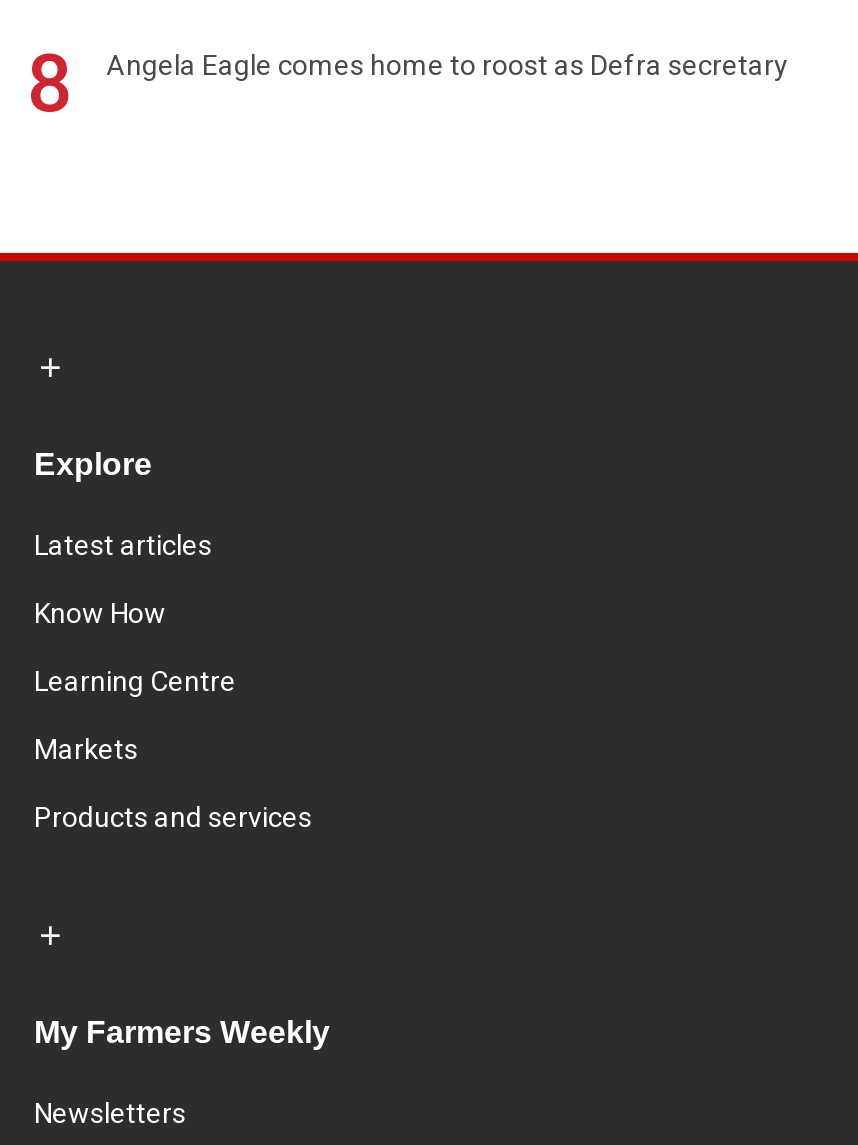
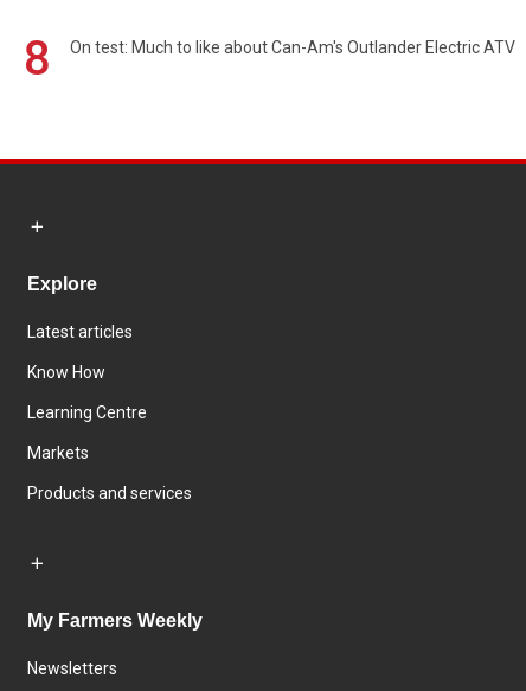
- Angela Eagle comes home to roost as Defra secretary
+ On test: Much to like about Can-Am's Outlander Electric ATV
